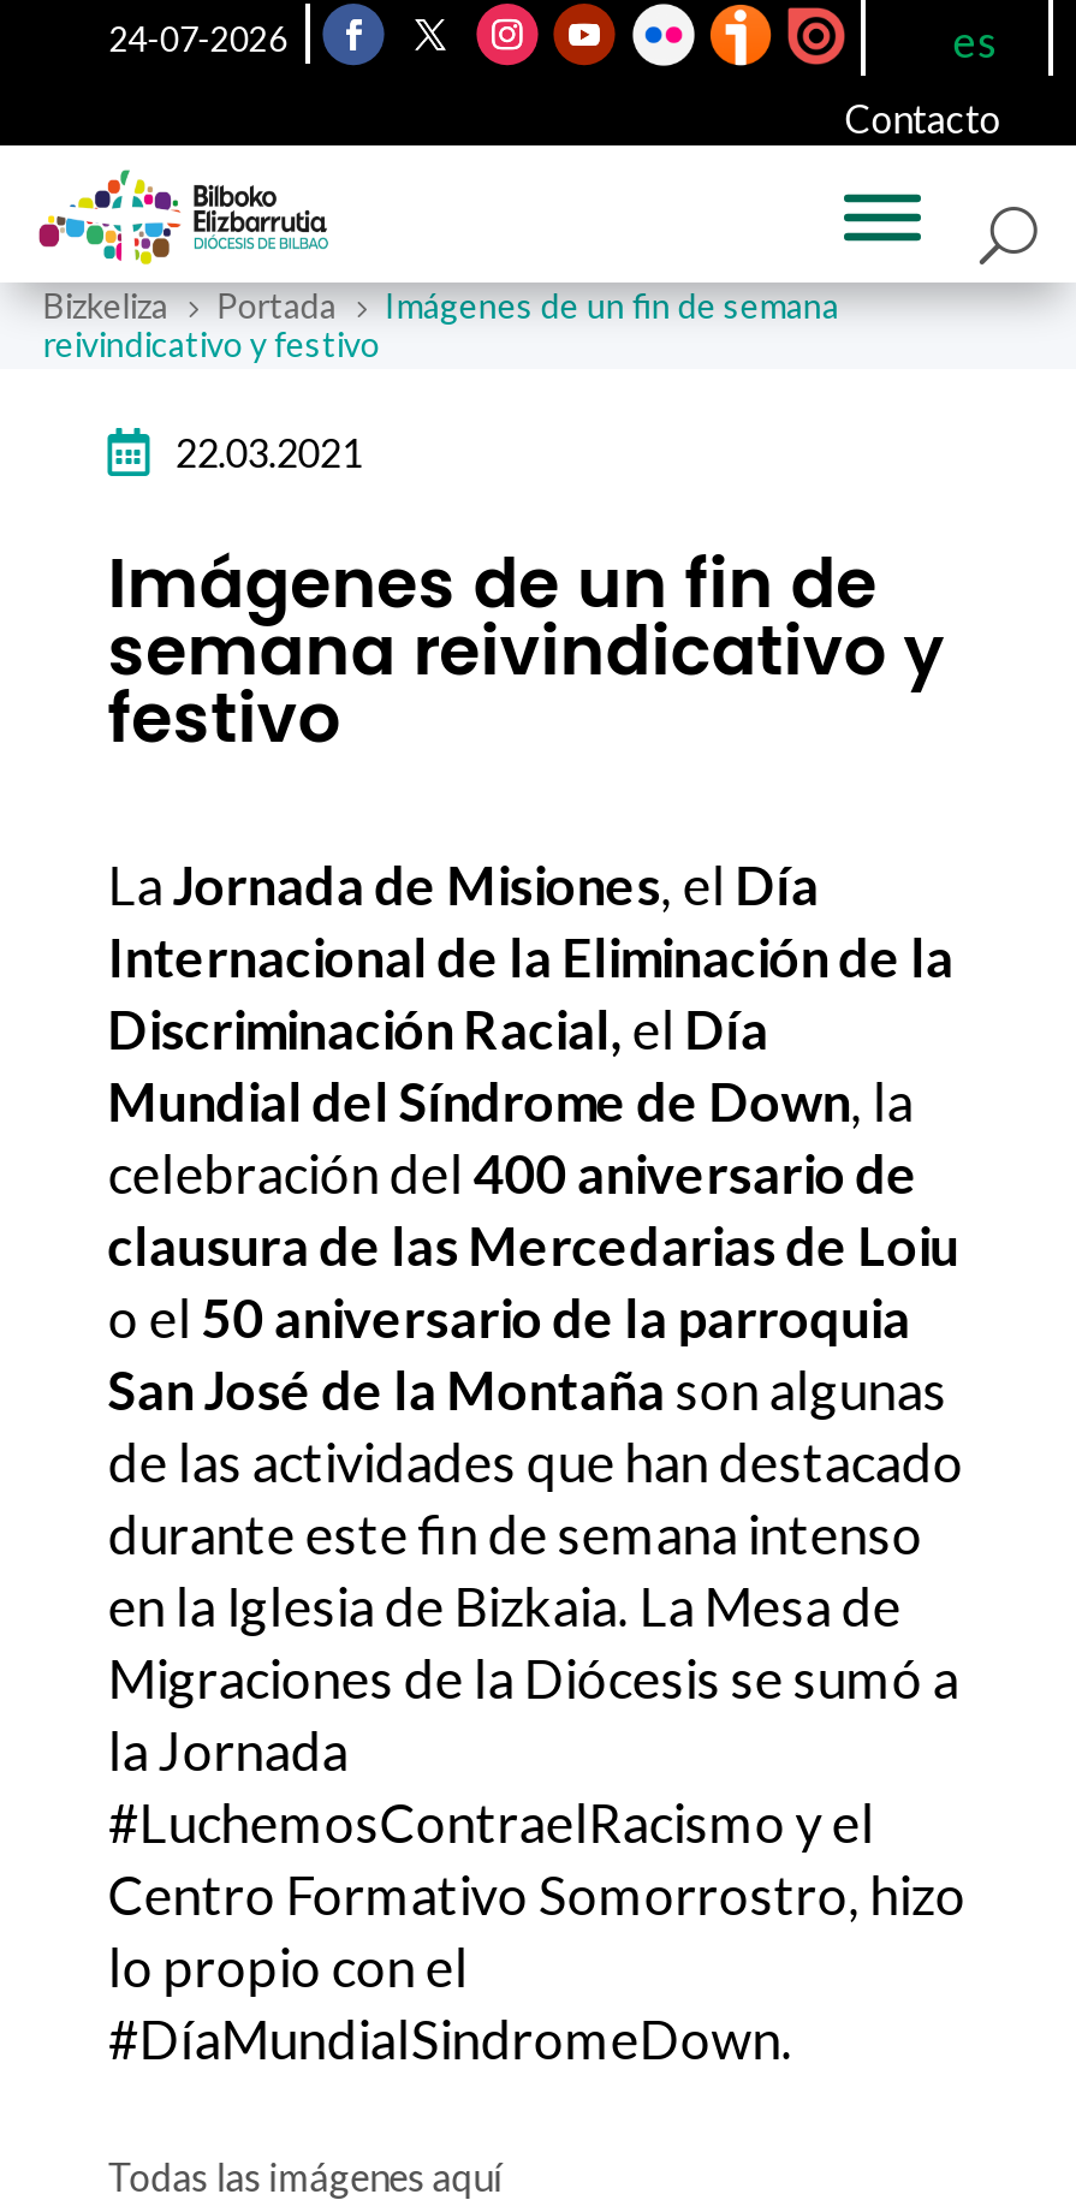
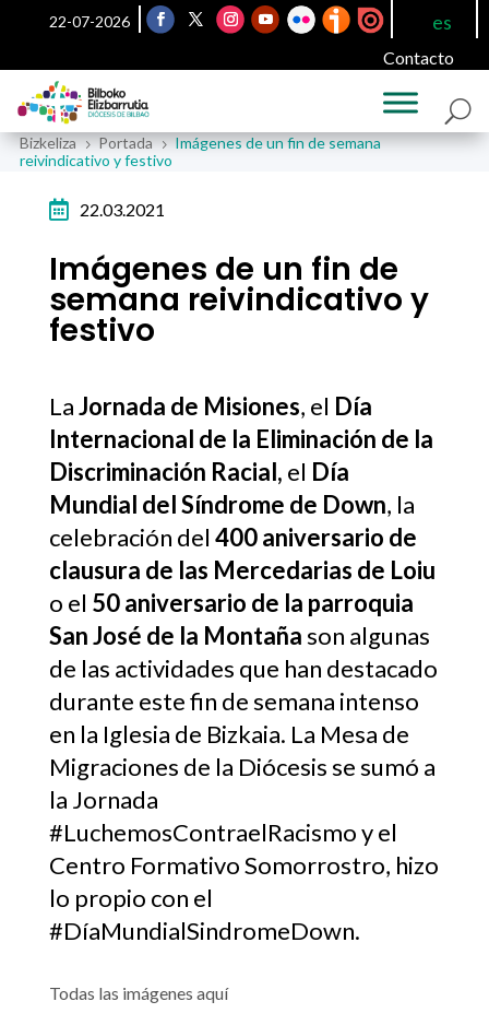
- 24-07-2026
+ 22-07-2026
